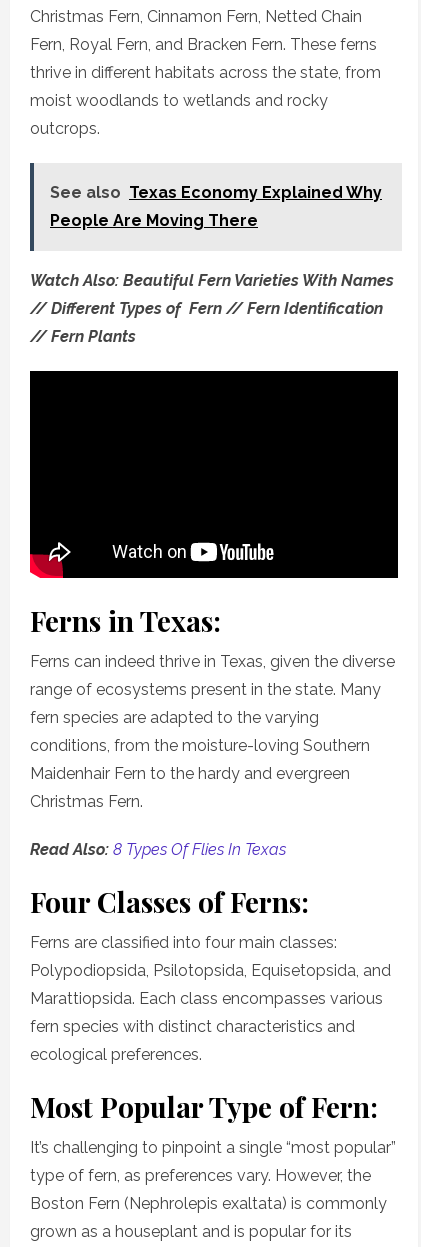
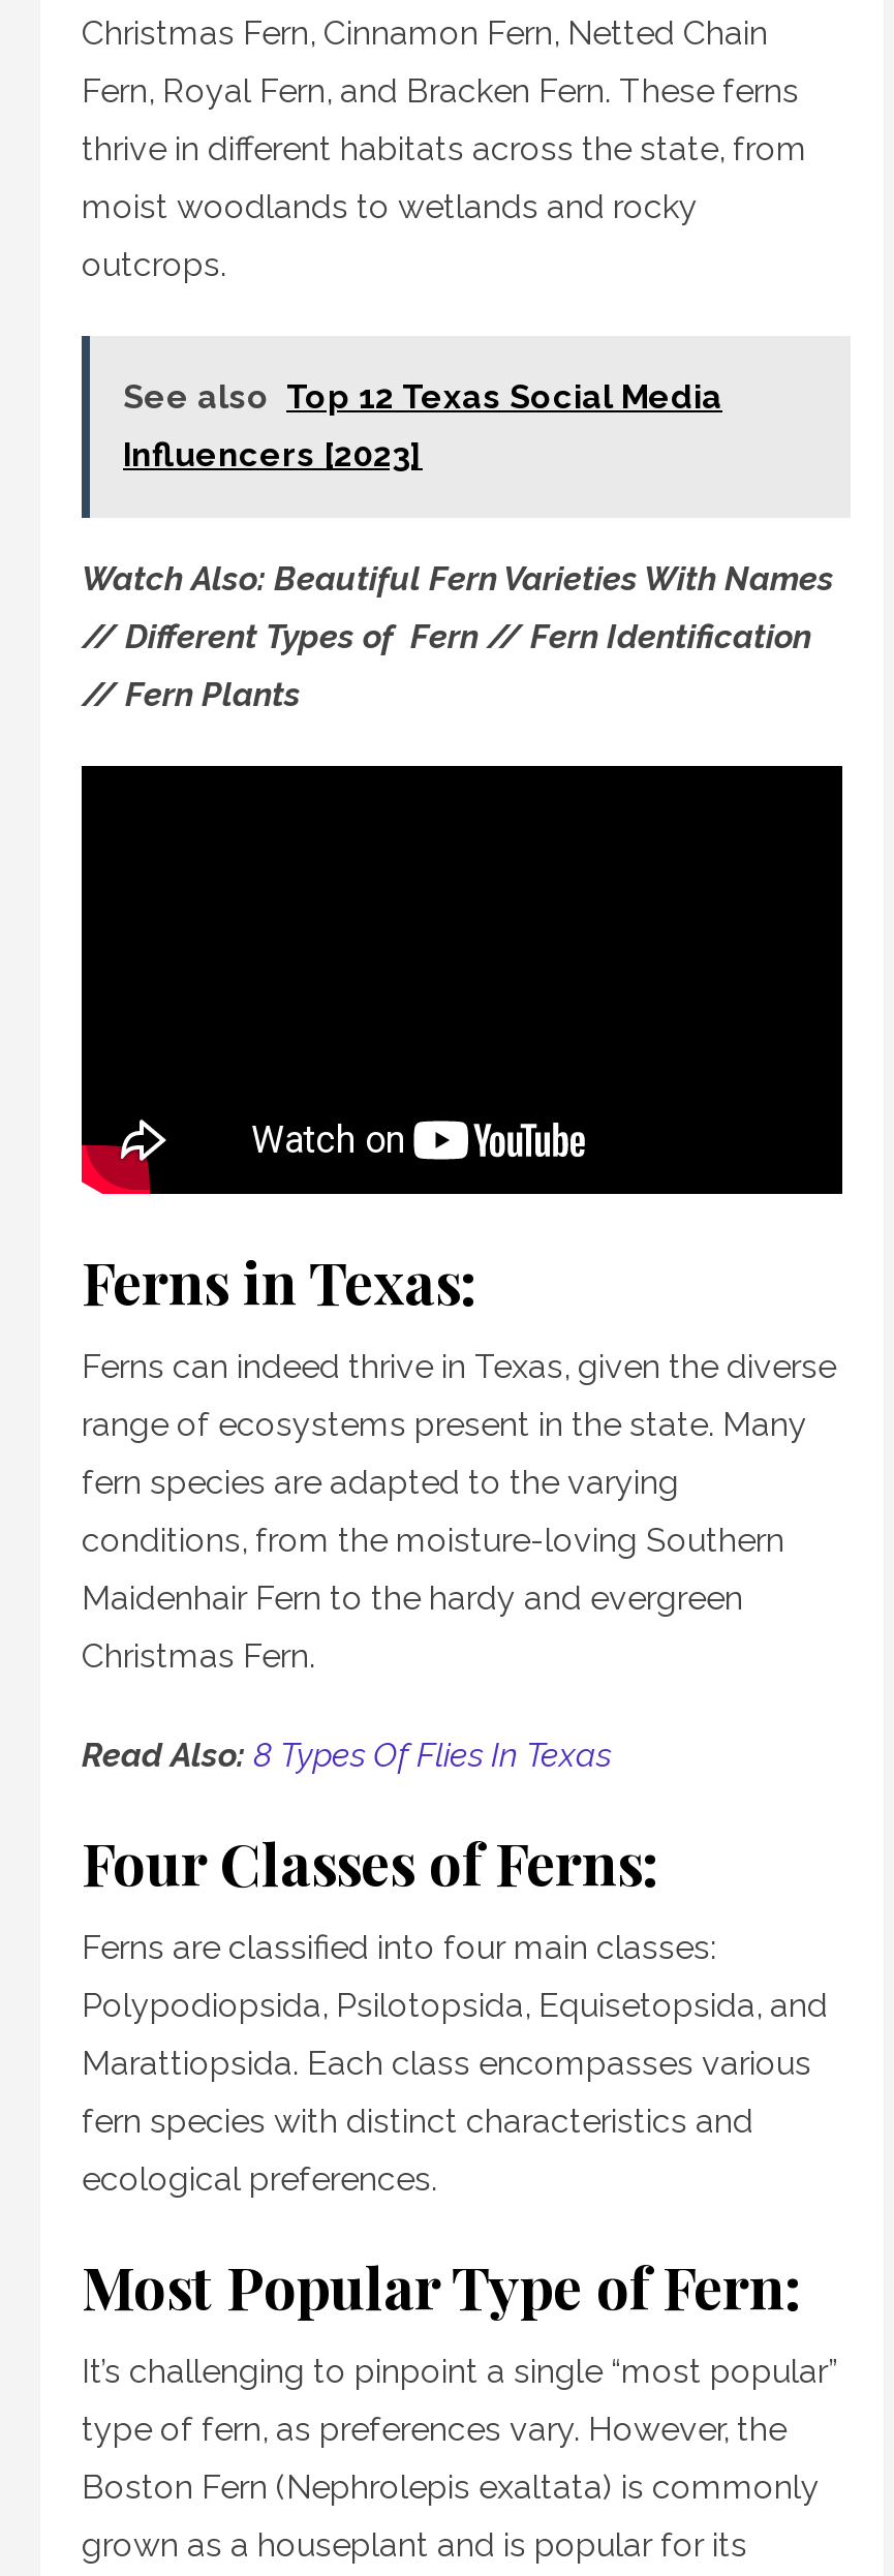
- See also Texas Economy Explained Why
+ See also Top 12 Texas Social Media

- People Are Moving There
+ Influencers [2023]
